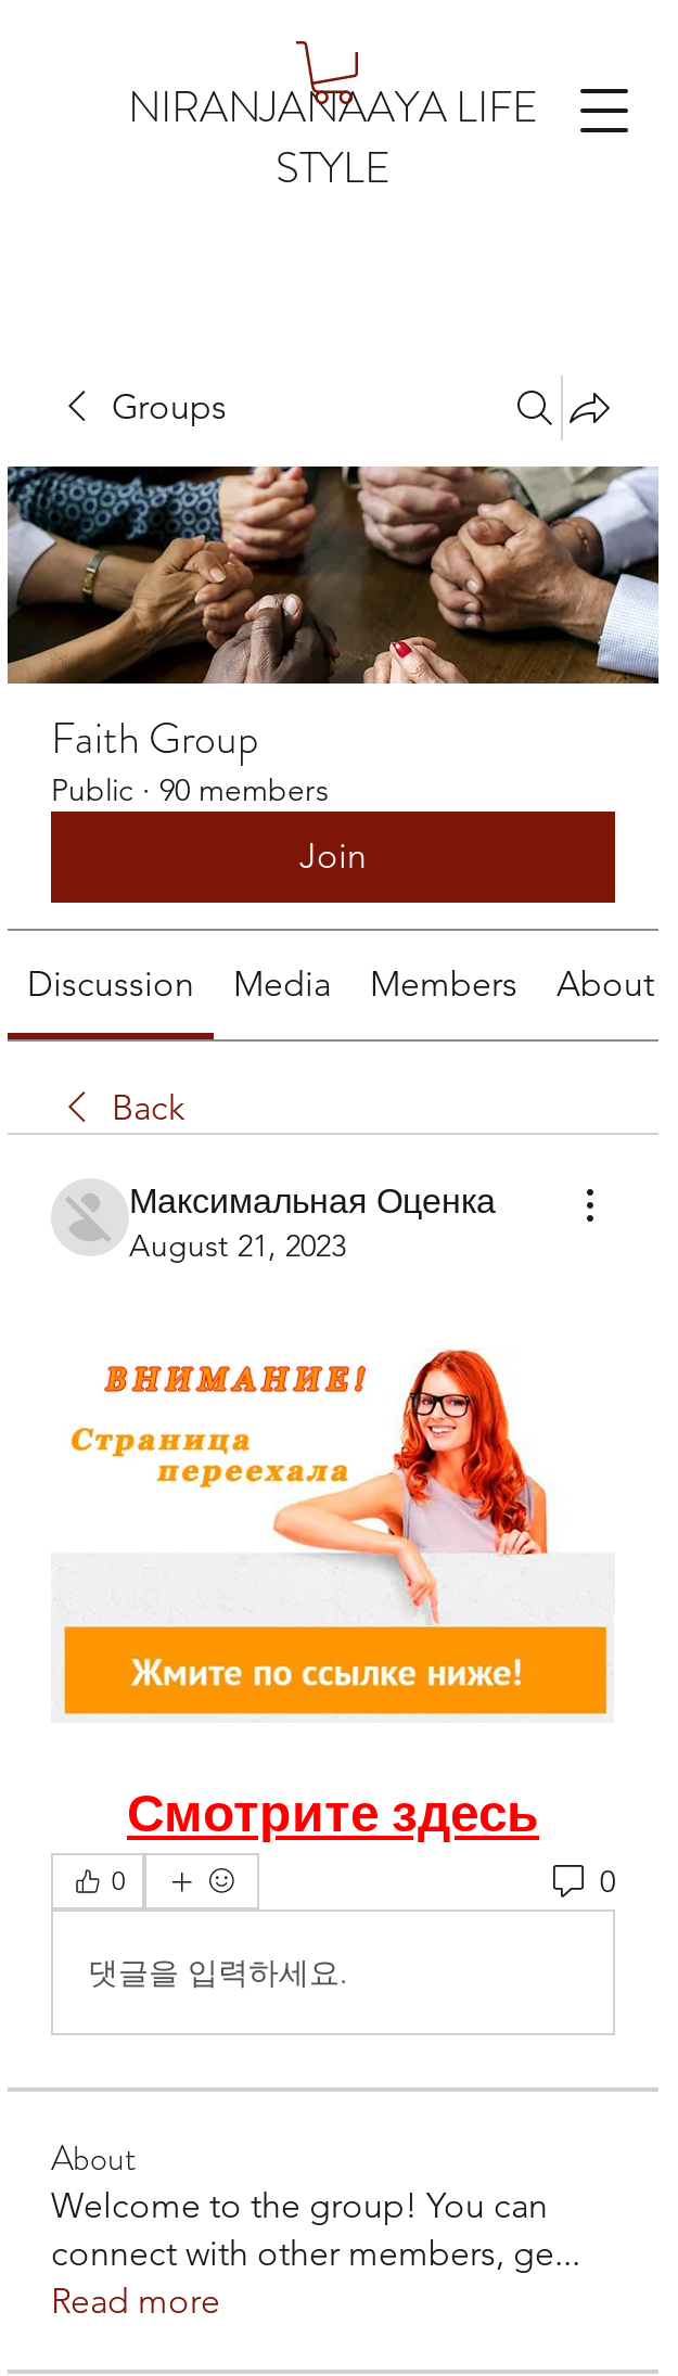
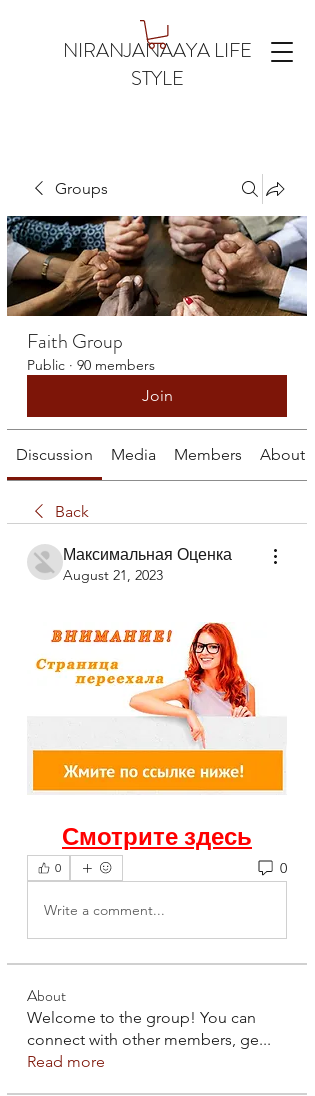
- 댓글을 입력하세요.
+ Write a comment...
